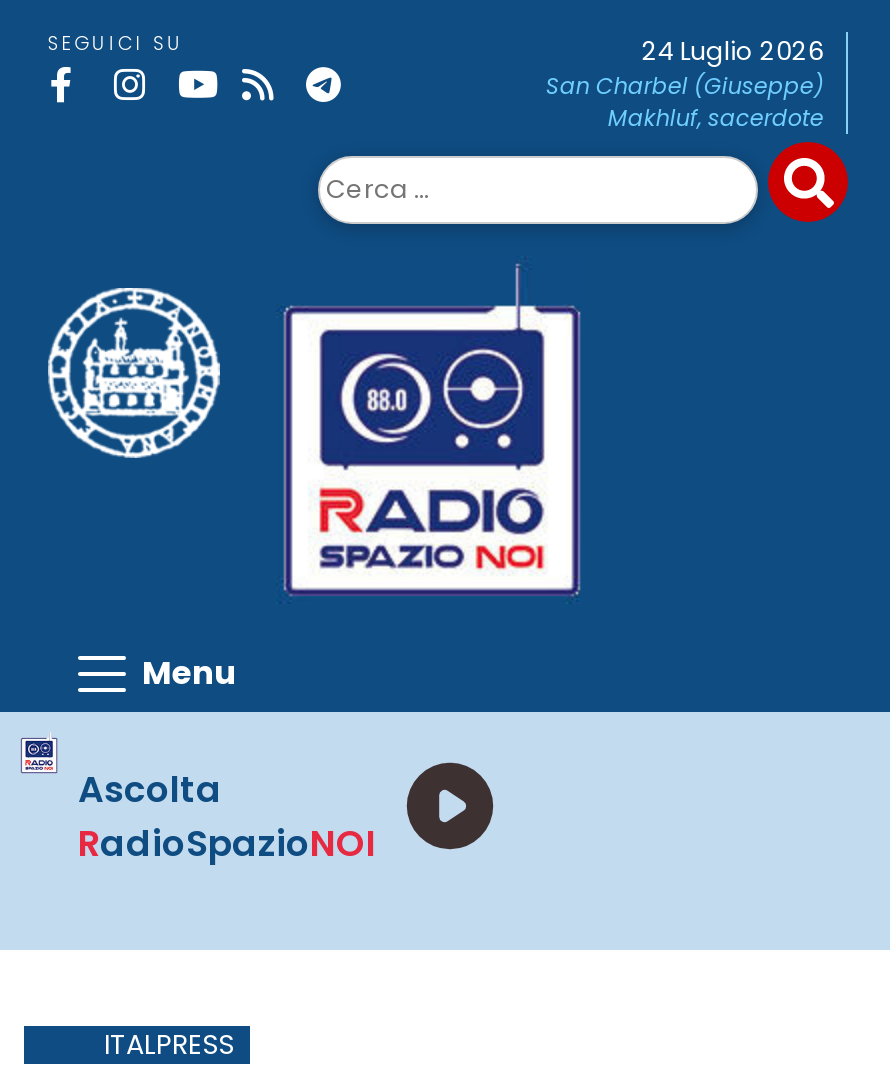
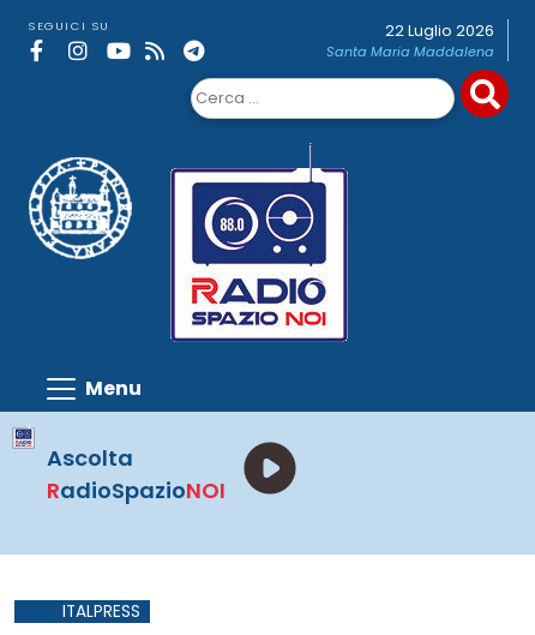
- 24 Luglio 2026
- San Charbel (Giuseppe)
- Makhluf, sacerdote
+ 22 Luglio 2026
+ Santa Maria Maddalena
